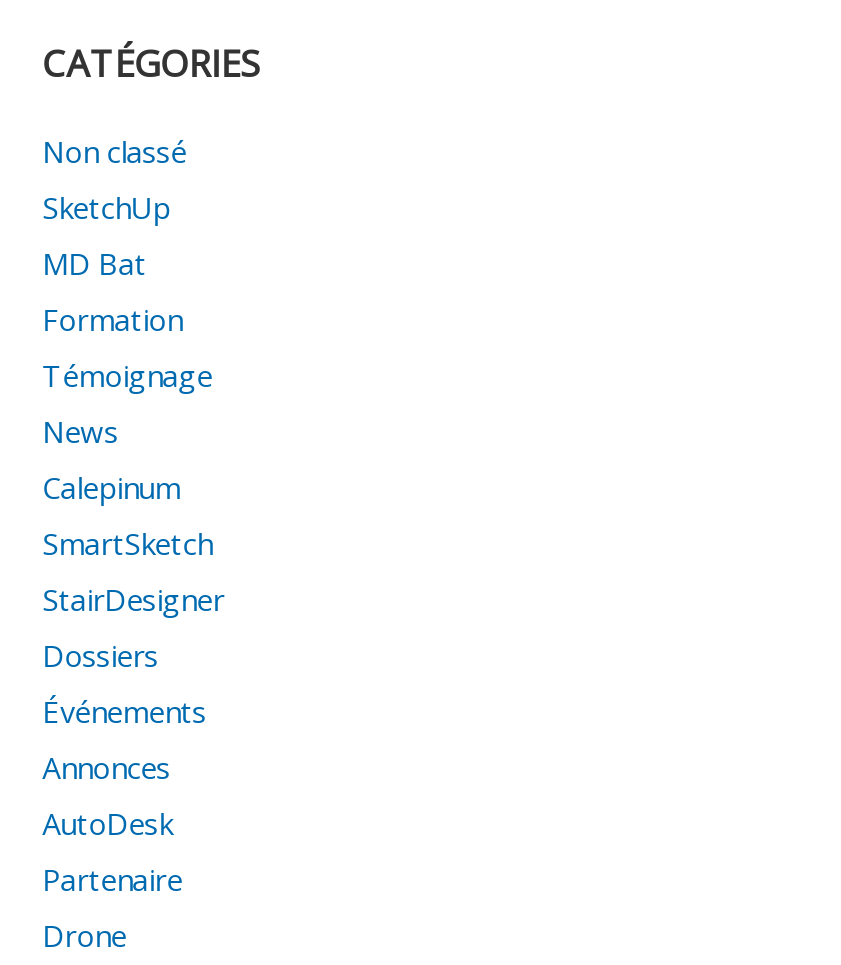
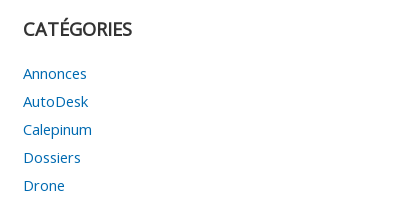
- Non classé
- SketchUp
- MD Bat
- Formation
- Témoignage
- News
- SmartSketch
- StairDesigner
- Événements

moved down: Calepinum | Dossiers

moved up: Annonces | AutoDesk

- Partenaire
